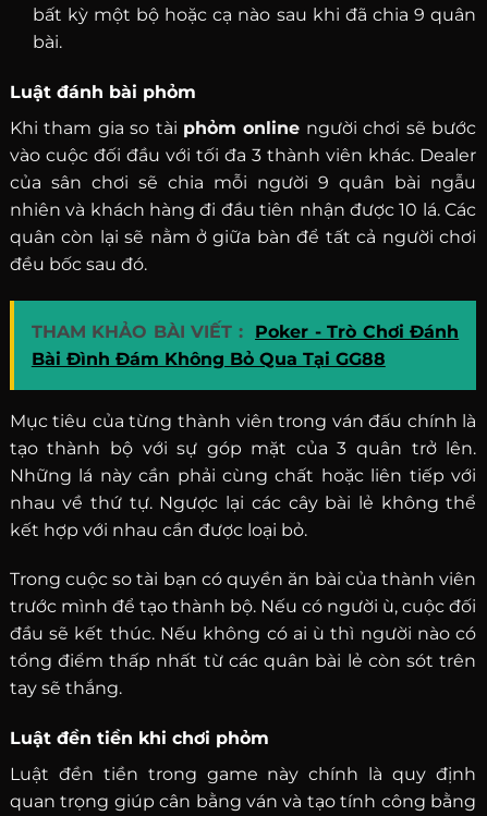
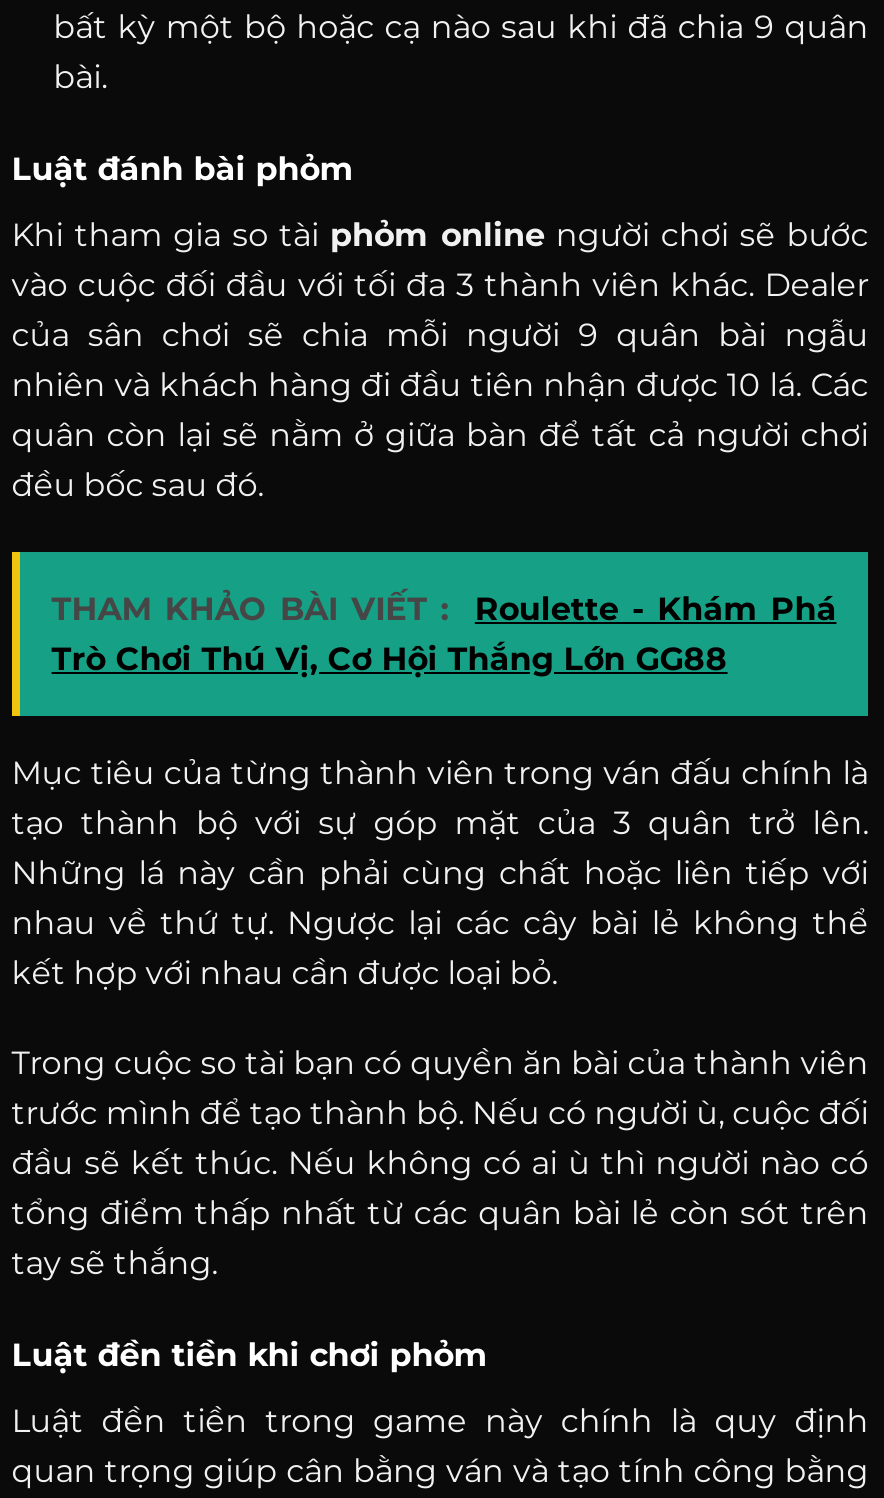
- THAM KHẢO BÀI VIẾT : Poker - Trò Chơi Đánh
- Bài Đình Đám Không Bỏ Qua Tại GG88
+ THAM KHẢO BÀI VIẾT :
+ Roulette - Khám Phá
+ Trò Chơi Thú Vị, Cơ Hội Thắng Lớn GG88
